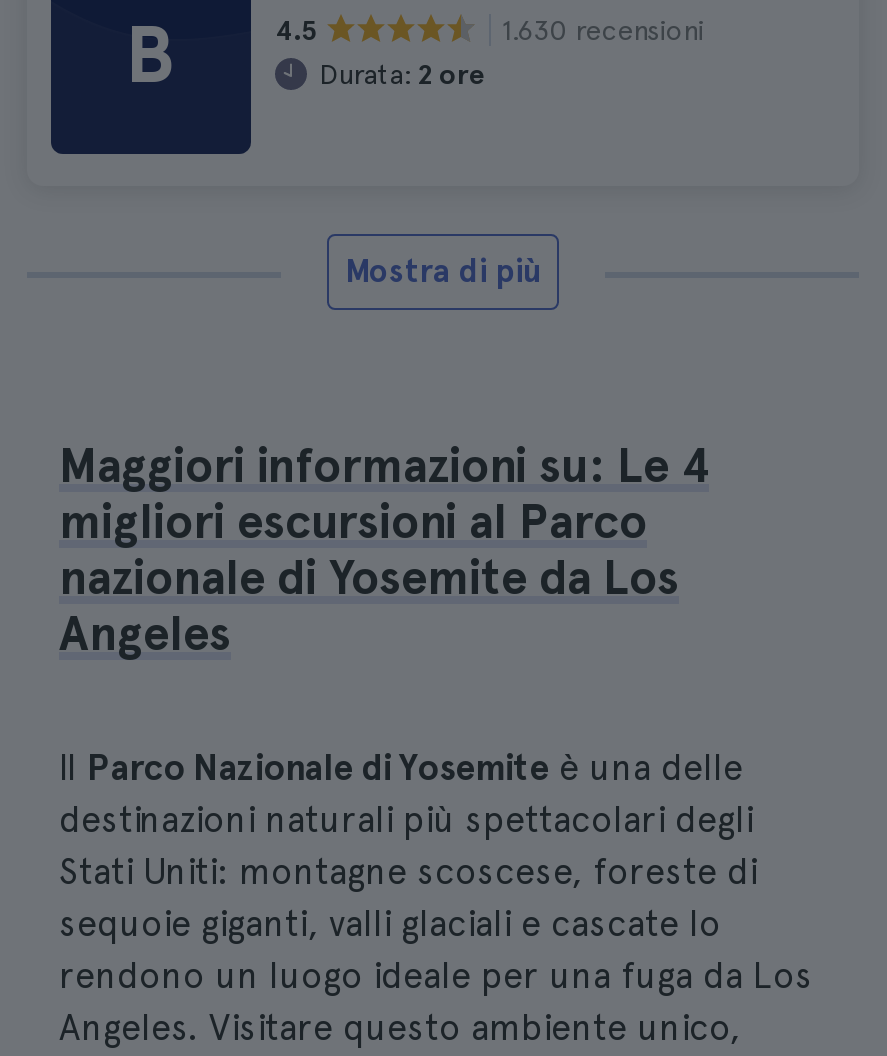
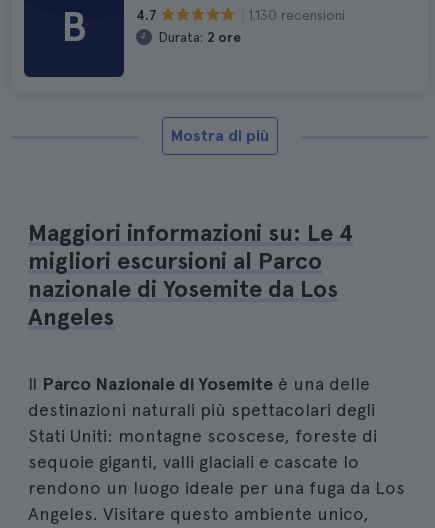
- 4.5
+ 4.7

- 1.630 recensioni
+ 1.130 recensioni
